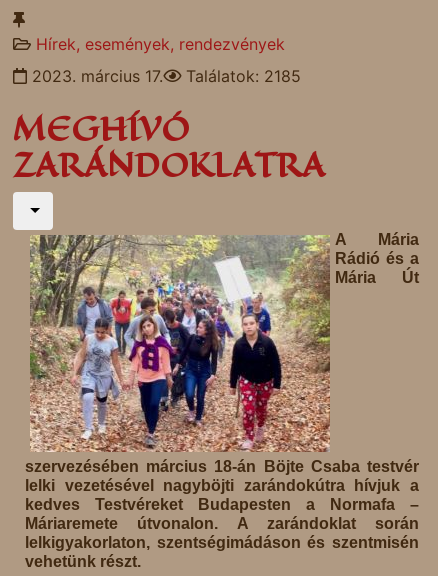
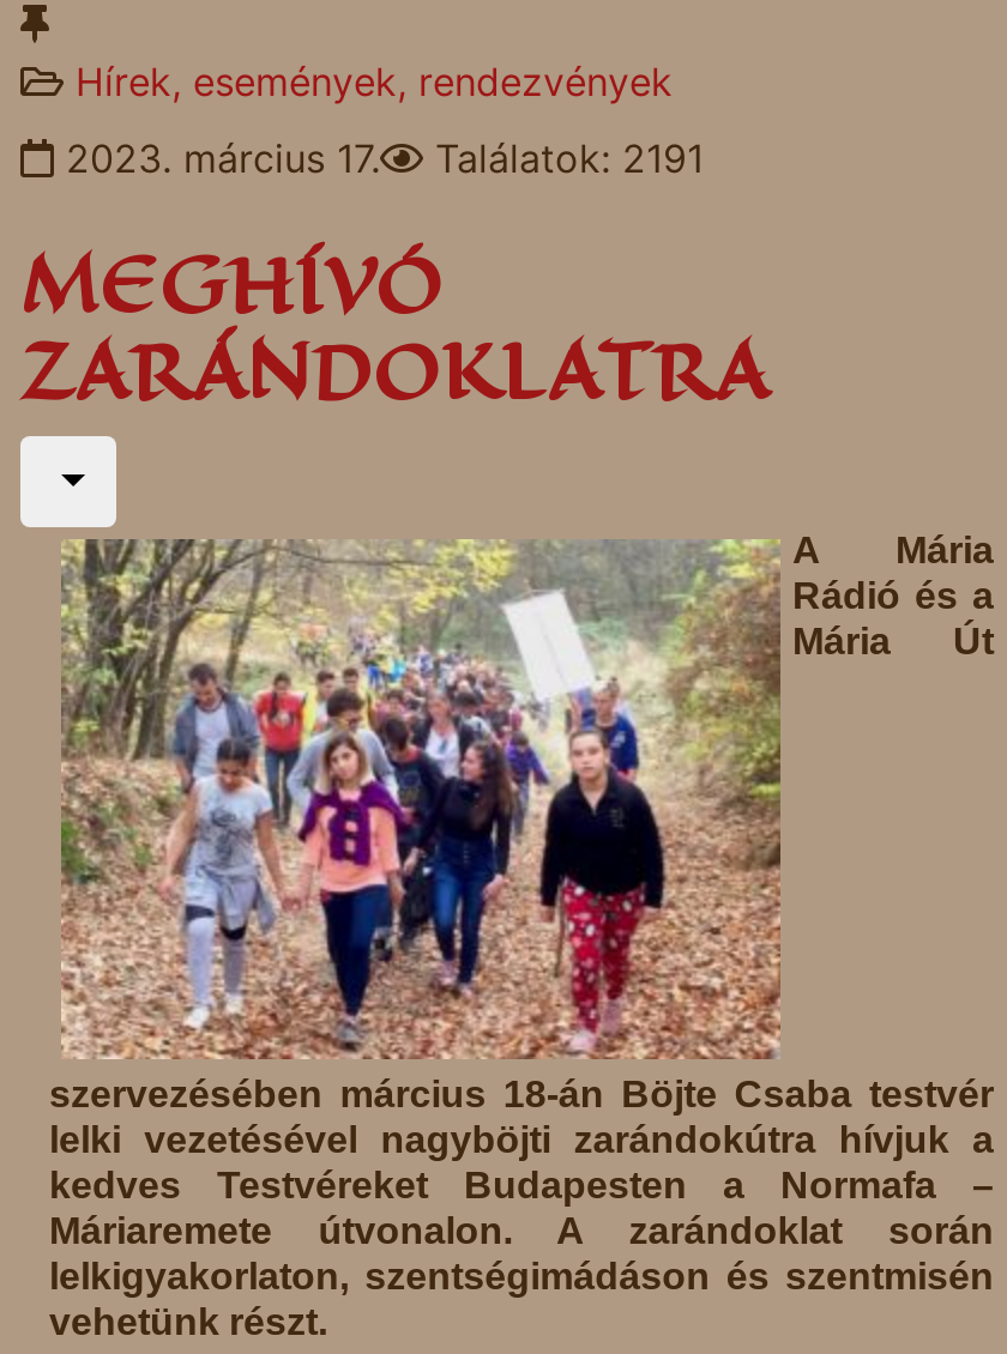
- 2023. március 17. Találatok: 2185
+ 2023. március 17. Találatok: 2191
